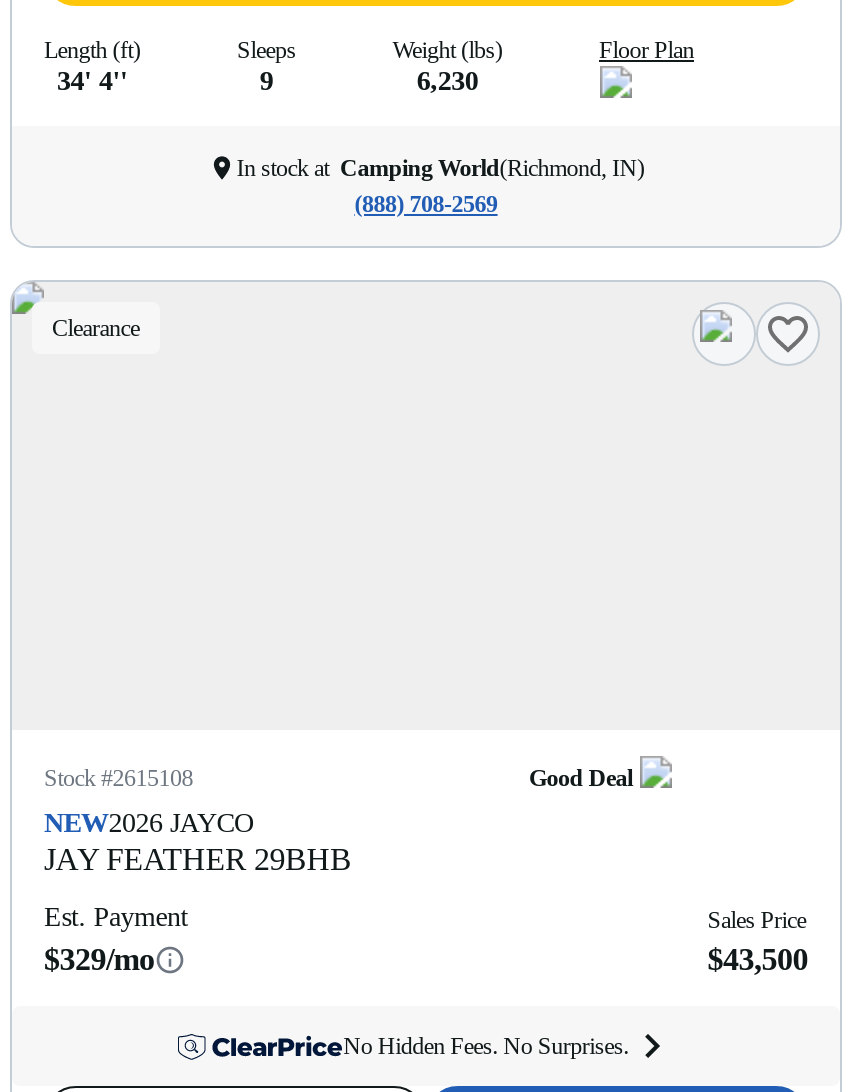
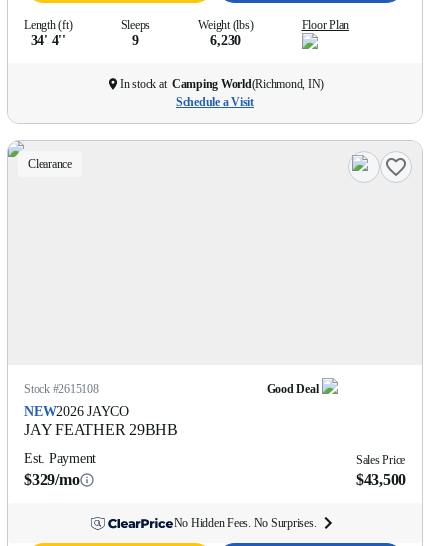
- (888) 708-2569
+ Schedule a Visit
